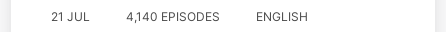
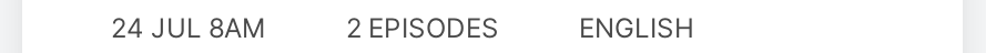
- 21 JUL
- 4,140 EPISODES
+ 24 JUL 8AM
+ 2 EPISODES
